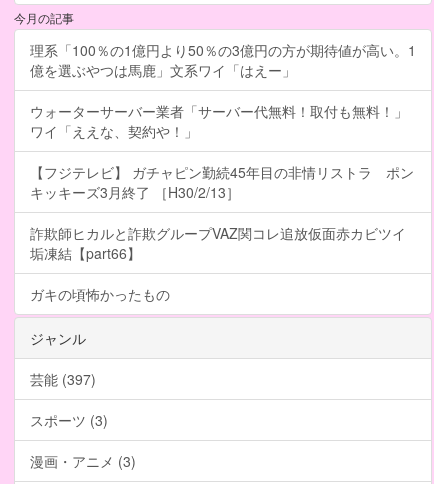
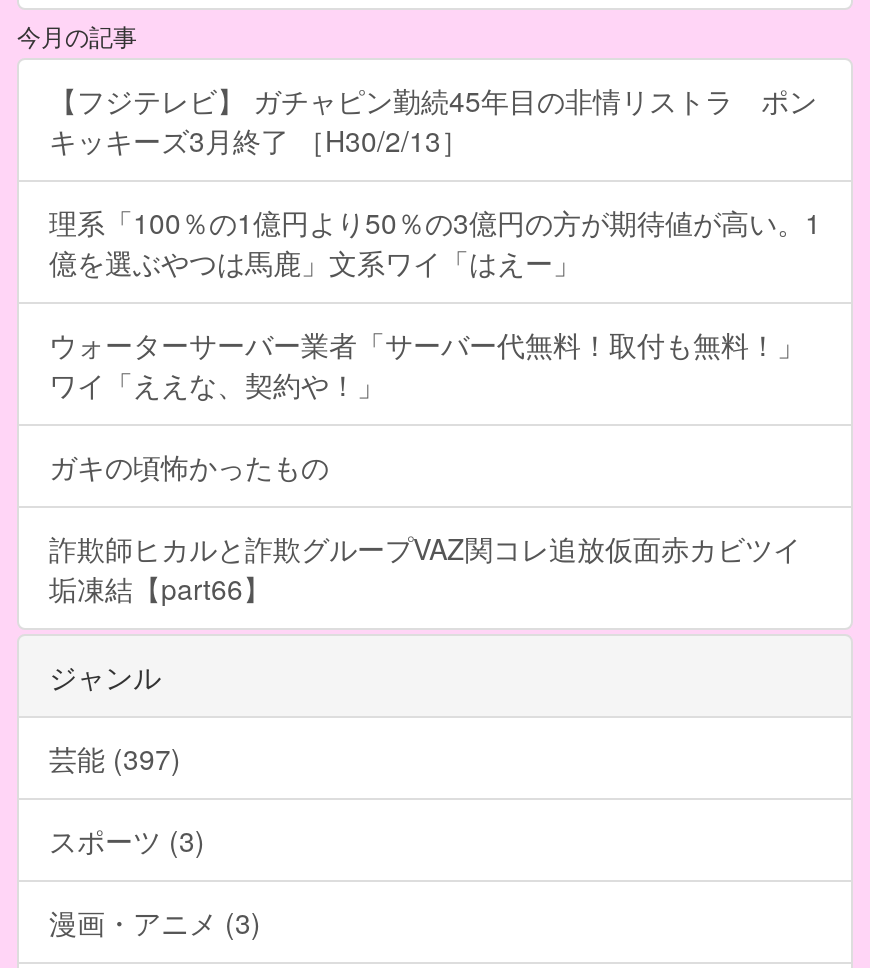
moved down: 理系「100％の1億円より50％の3億円の方が期待値が高い。1 | 億を選ぶやつは馬鹿」文系ワイ「はえー」 | ウォーターサーバー業者「サーバー代無料！取付も無料！」 | ワイ「ええな、契約や！」

moved up: 【フジテレビ】 ガチャピン勤続45年目の非情リストラ ポン | キッキーズ3月終了 ［H30/2/13］

moved down: 詐欺師ヒカルと詐欺グループVAZ関コレ追放仮面赤カビツイ | 垢凍結【part66】

moved up: ガキの頃怖かったもの
